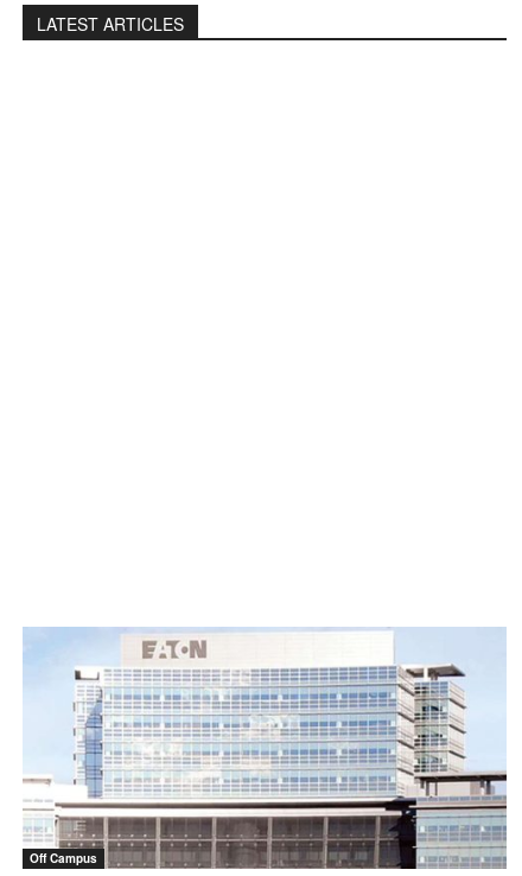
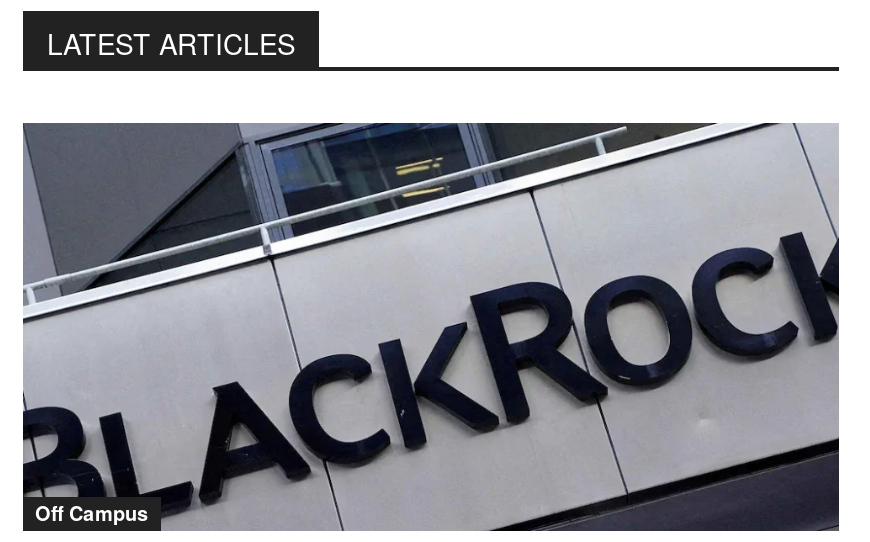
- [image]
+ [image]
